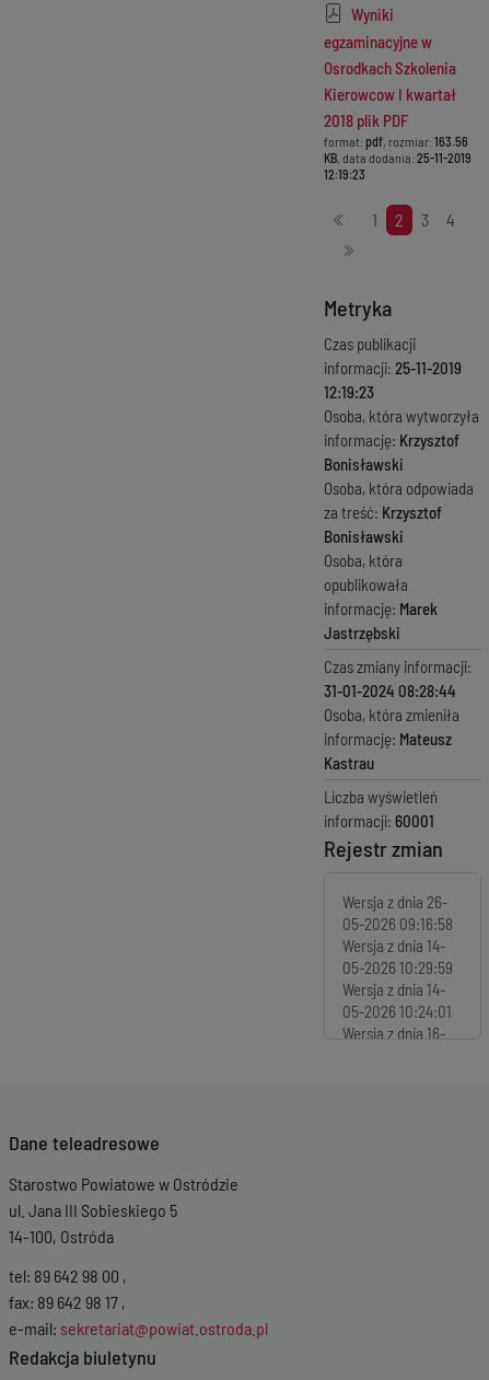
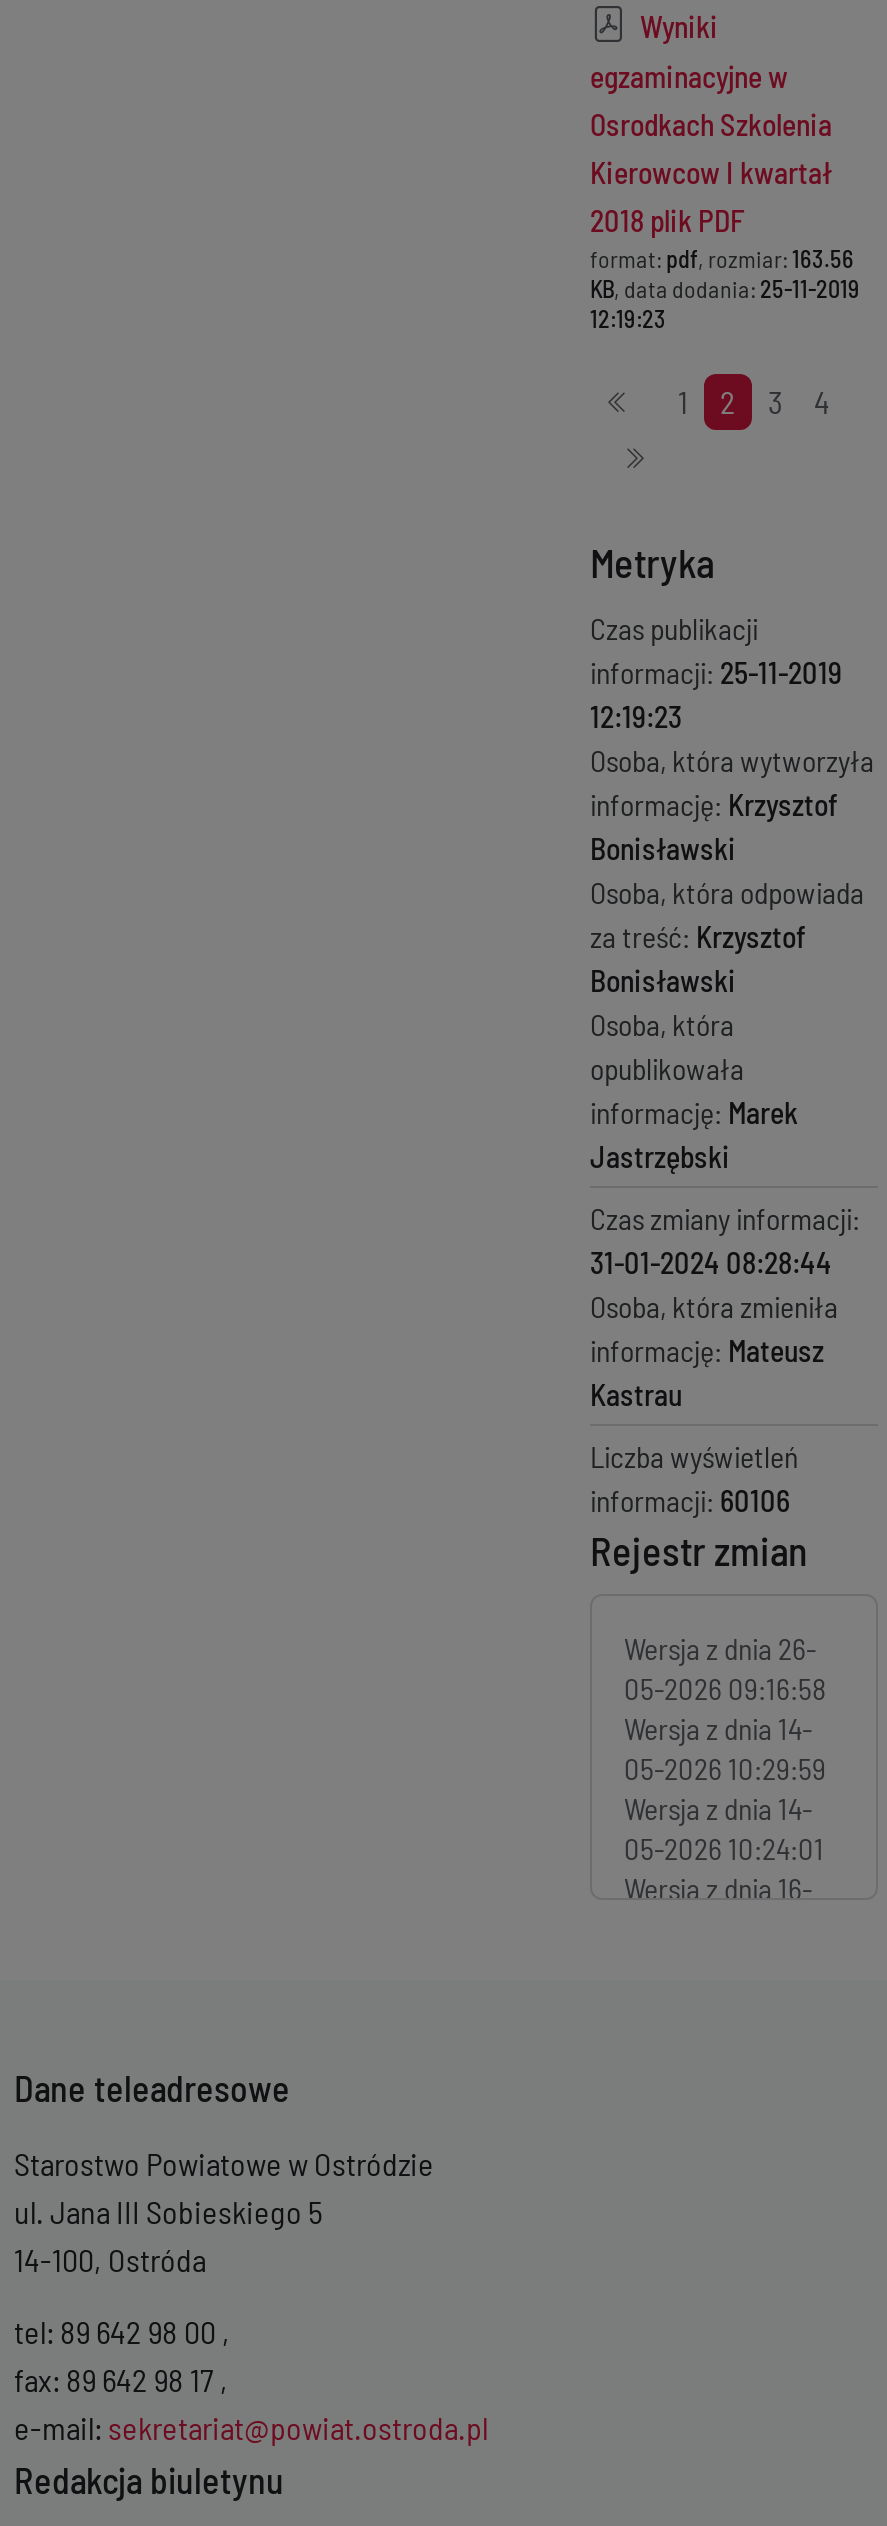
- informacji: 60001
+ informacji: 60106
